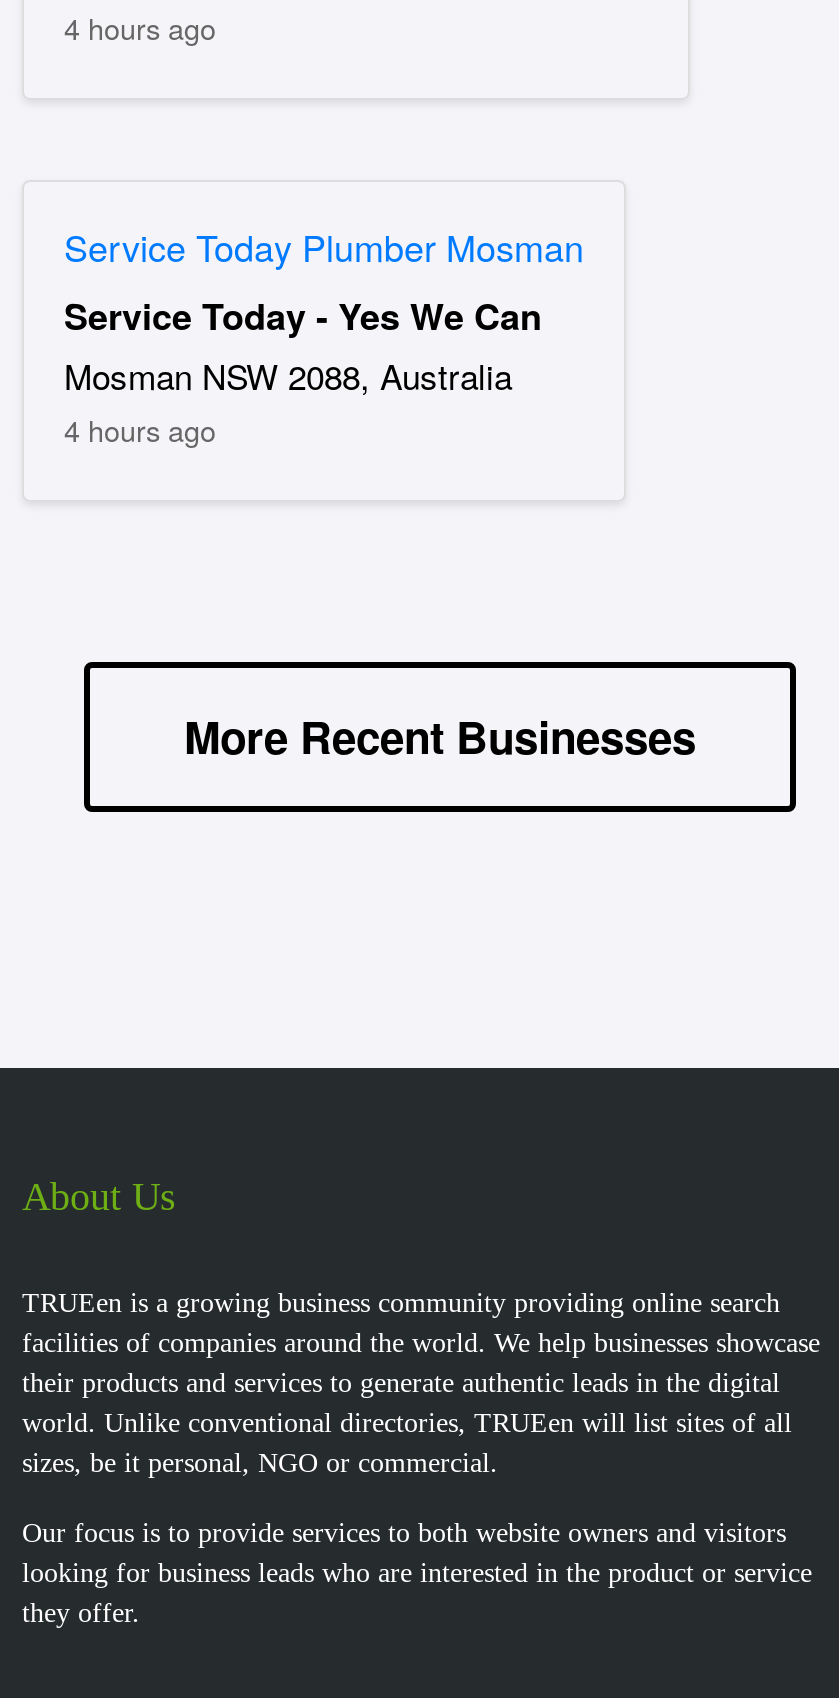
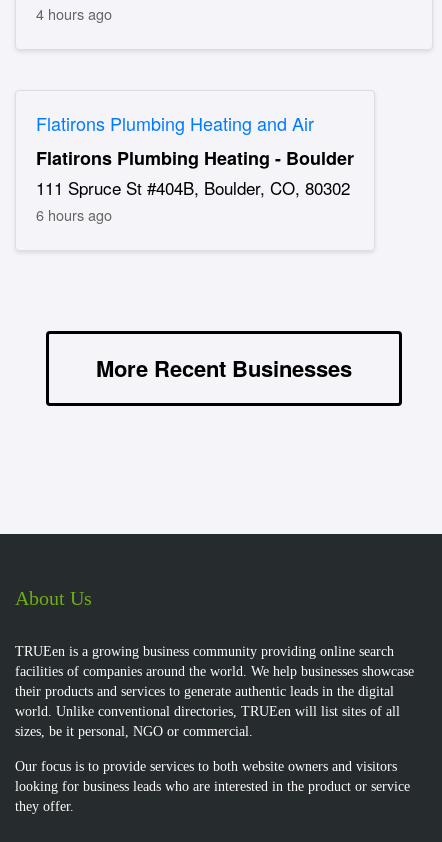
- Service Today Plumber Mosman
- Service Today - Yes We Can
- Mosman NSW 2088, Australia
- 4 hours ago
+ Flatirons Plumbing Heating and Air
+ Flatirons Plumbing Heating - Boulder
+ 111 Spruce St #404B, Boulder, CO, 80302
+ 6 hours ago
